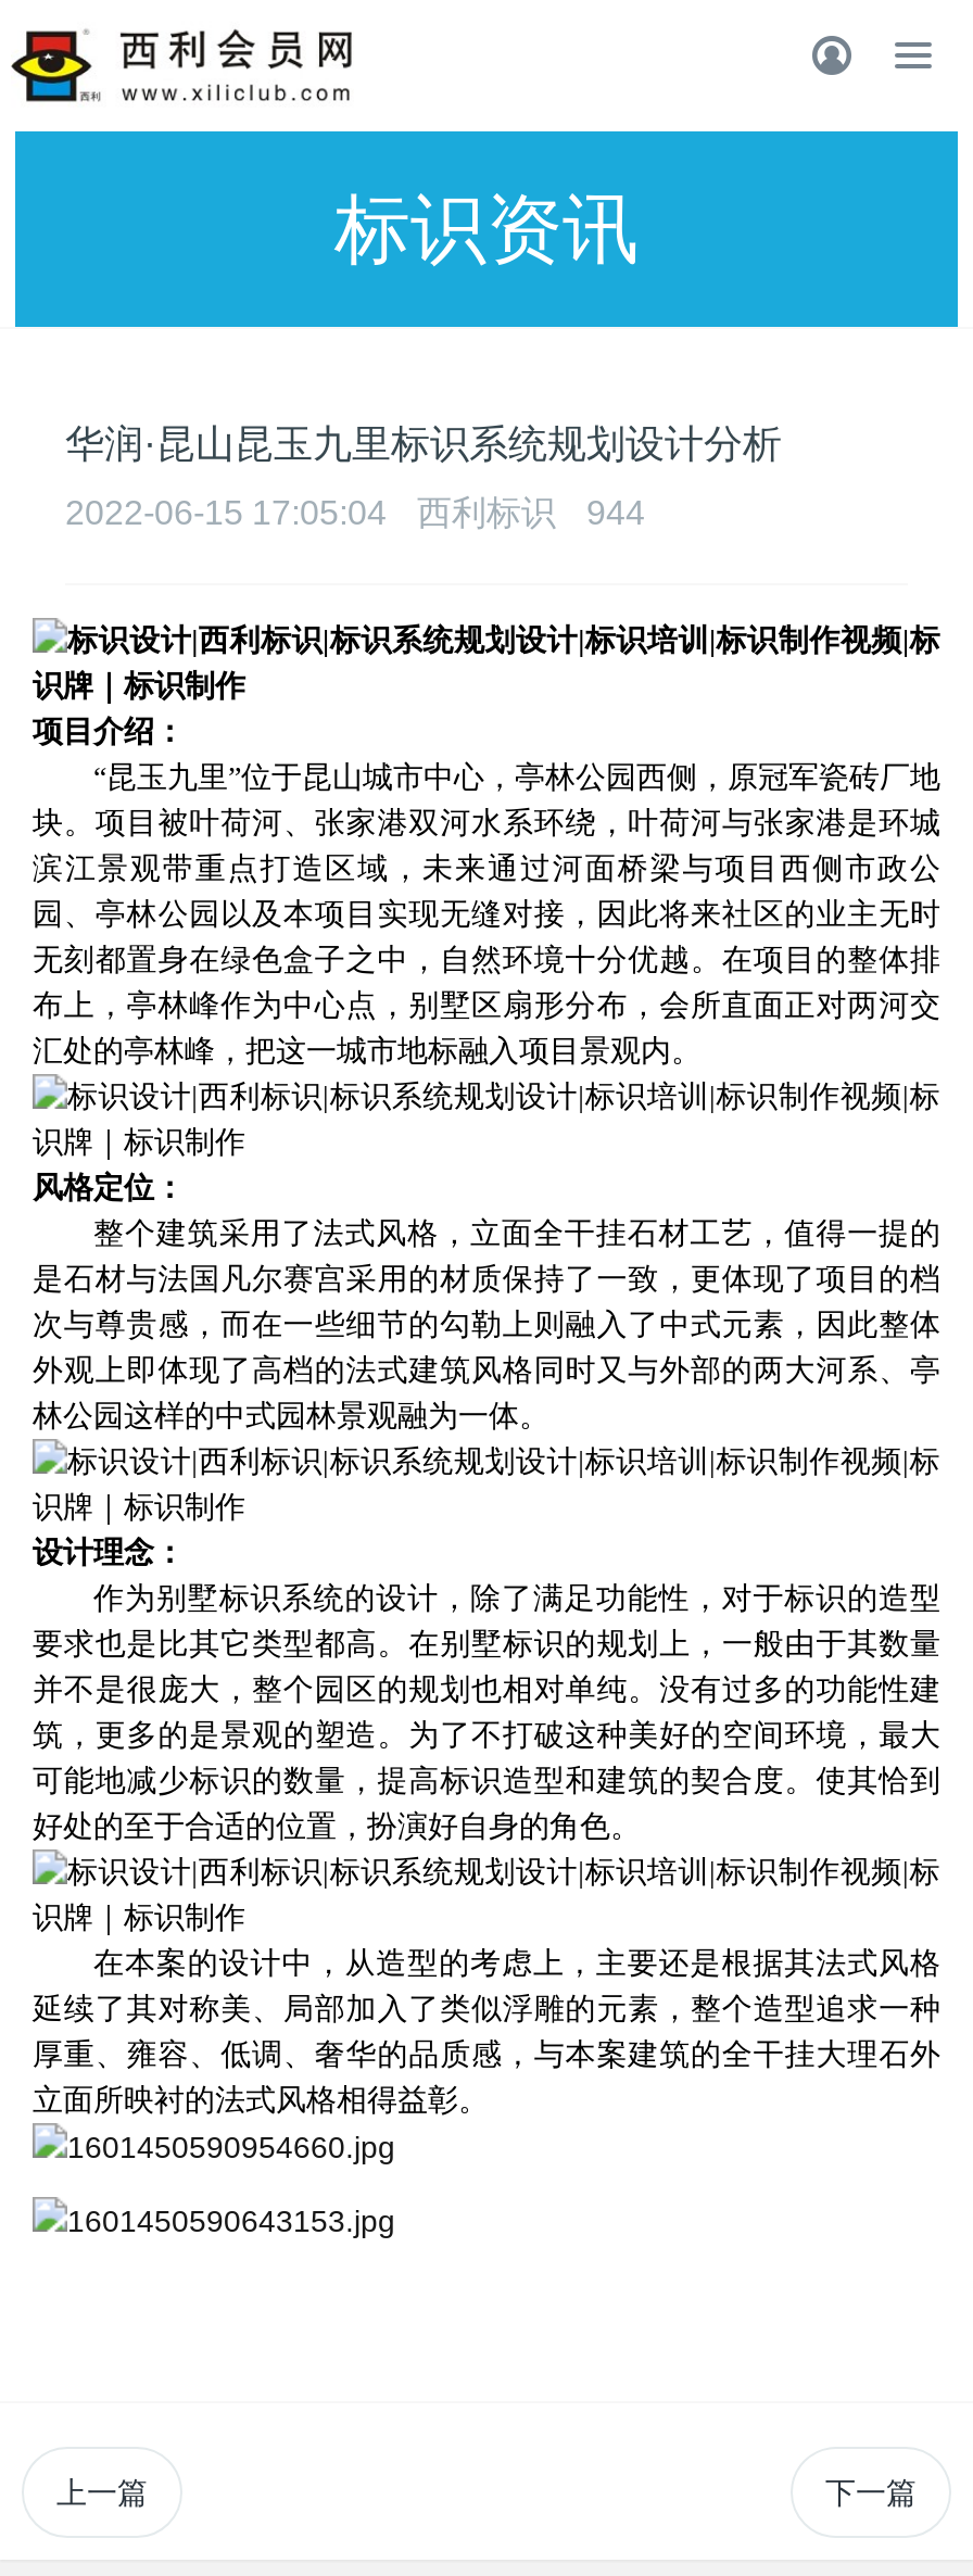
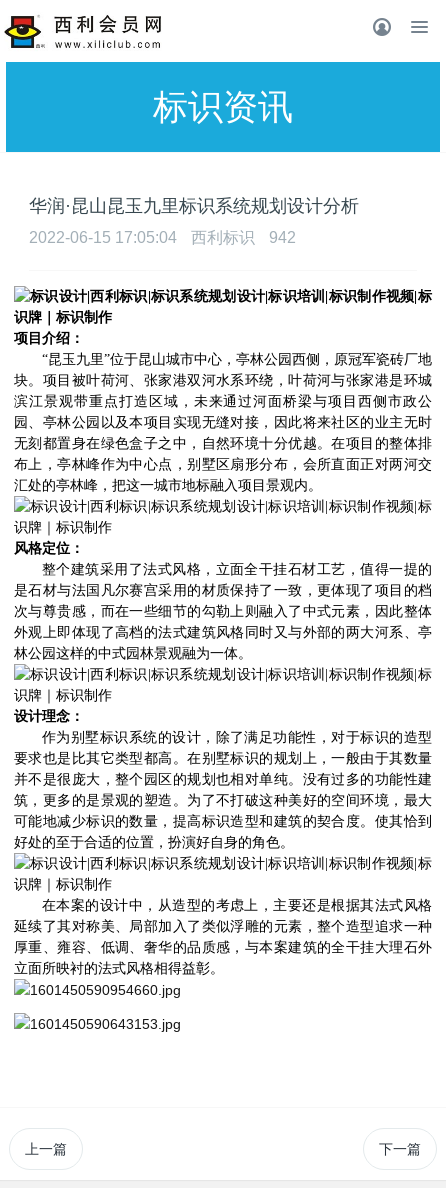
- 2022-06-15 17:05:04 西利标识 944
+ 2022-06-15 17:05:04 西利标识 942
